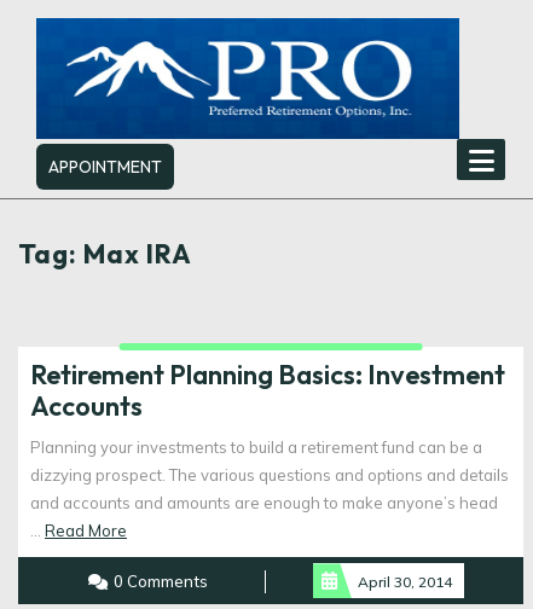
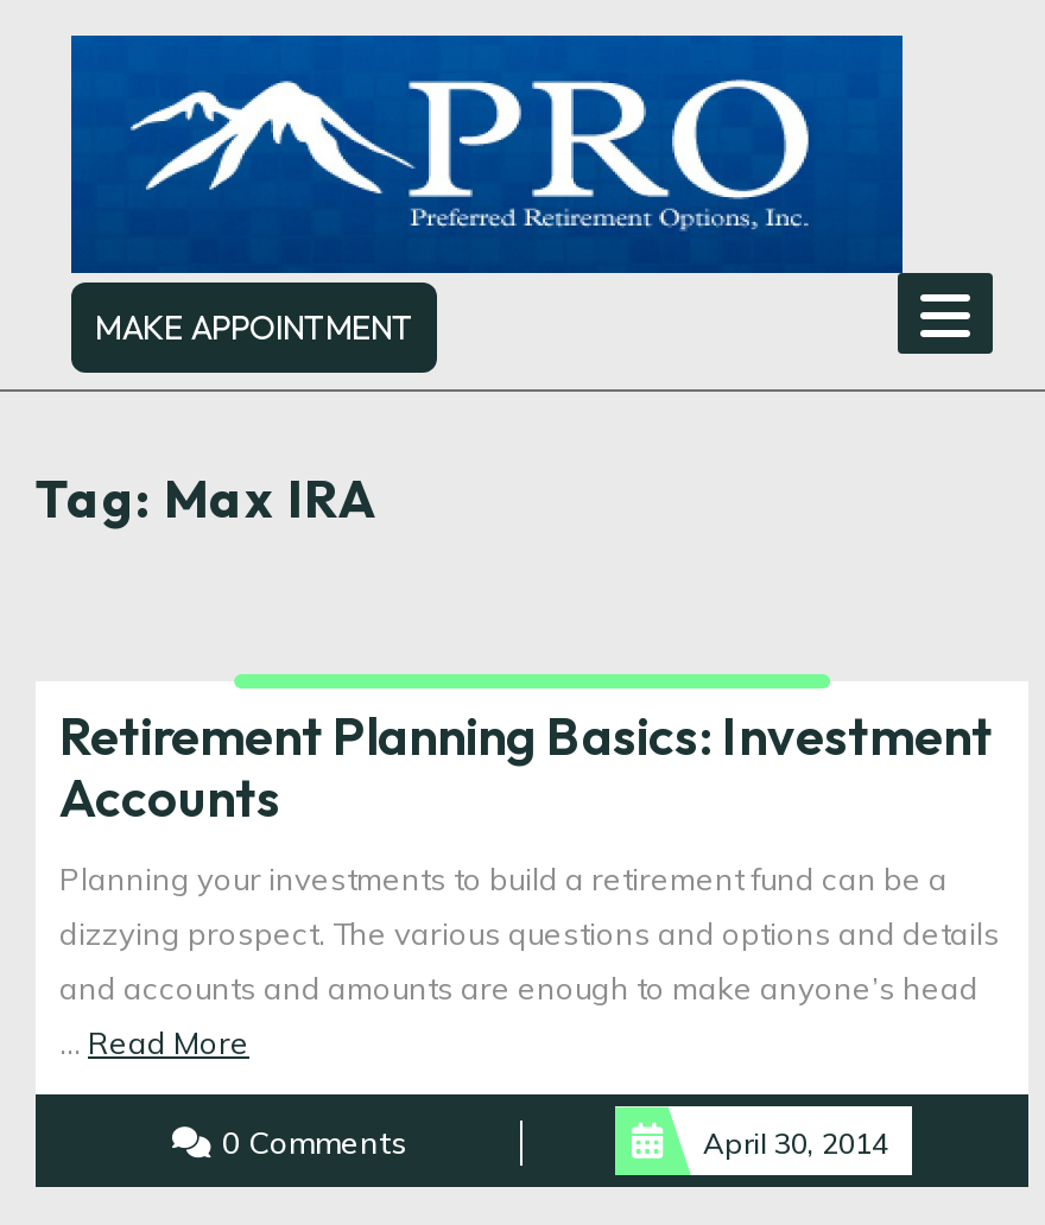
- APPOINTMENT
+ MAKE APPOINTMENT
